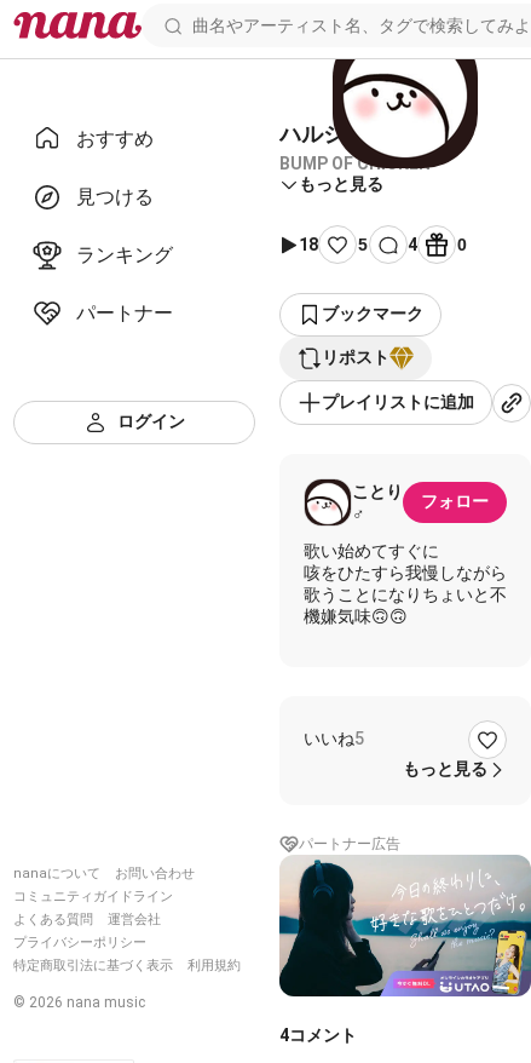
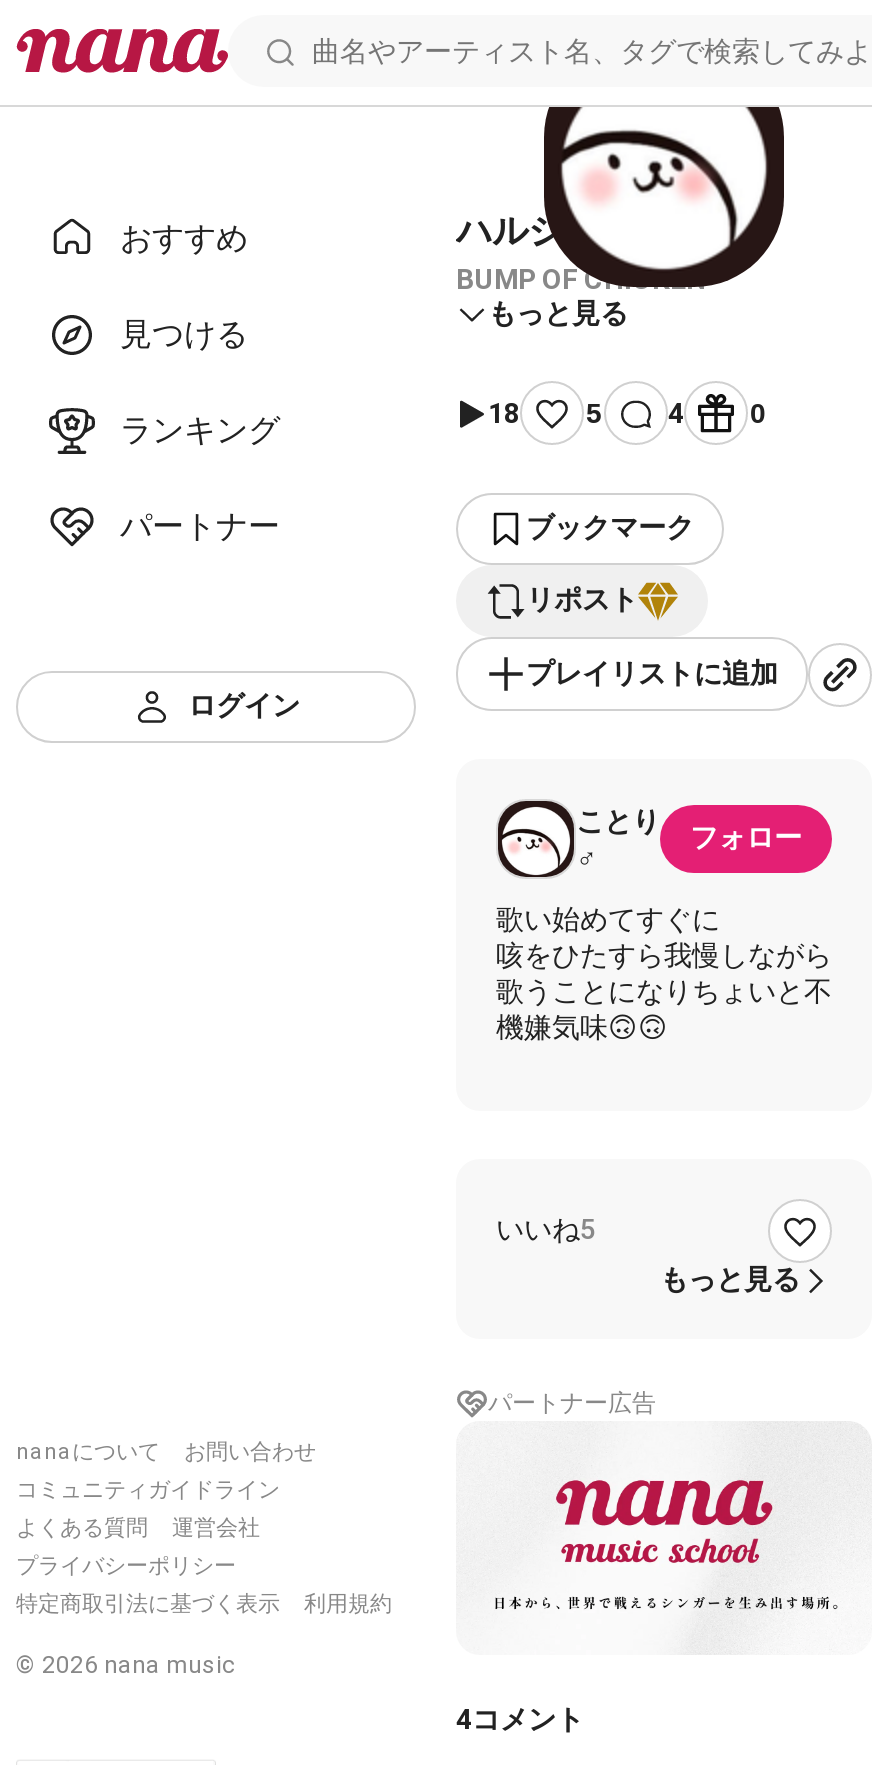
- [image]
+ [image]
